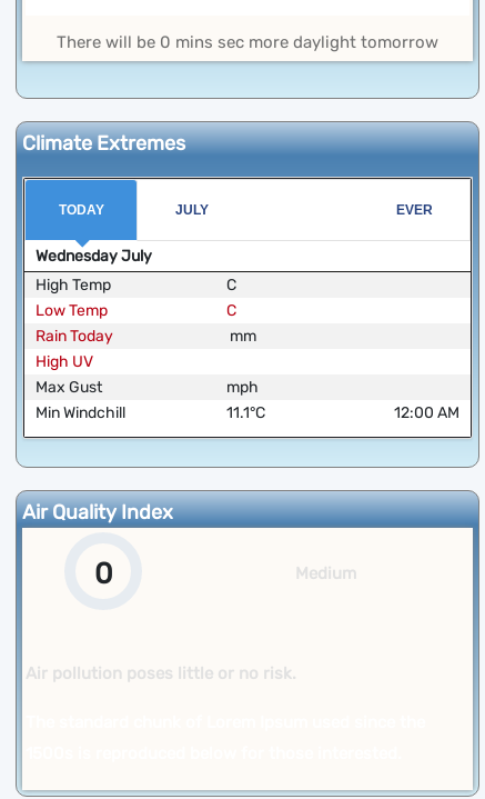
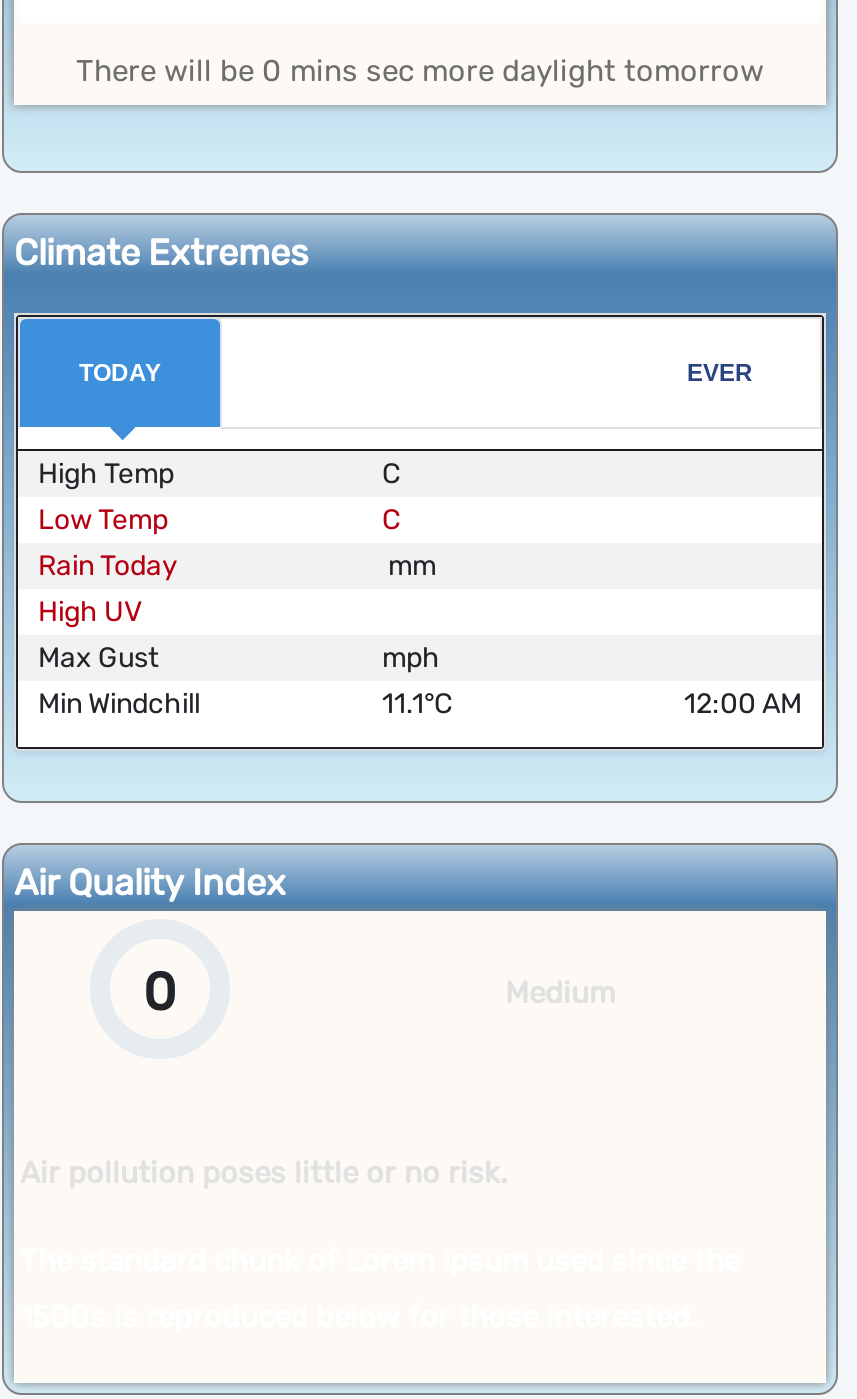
- JULY

- Wednesday July
